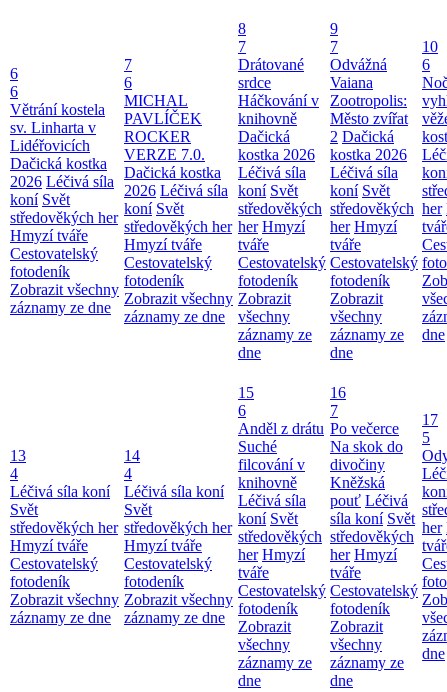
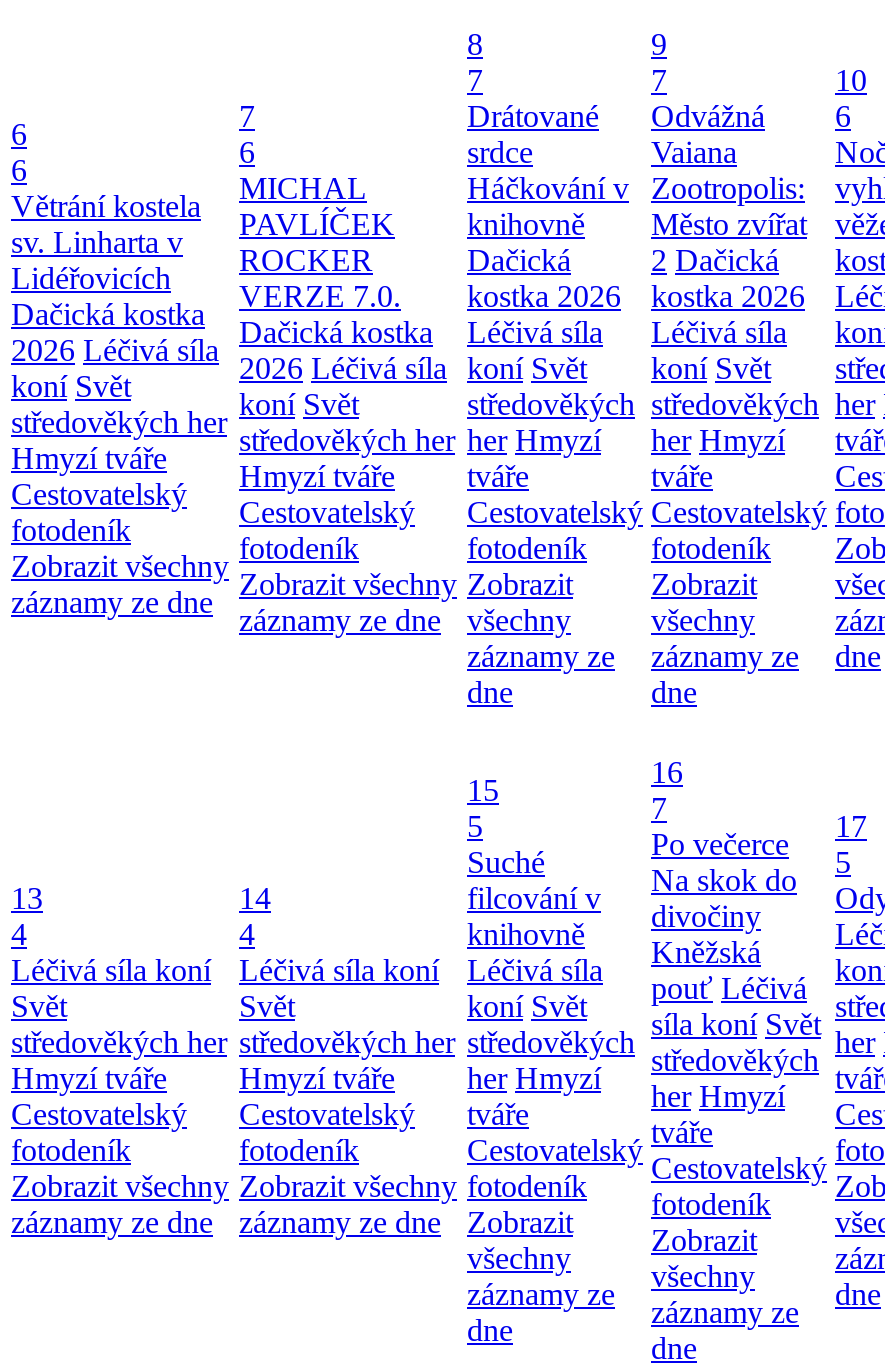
- 6
- Anděl z drátu
+ 5
